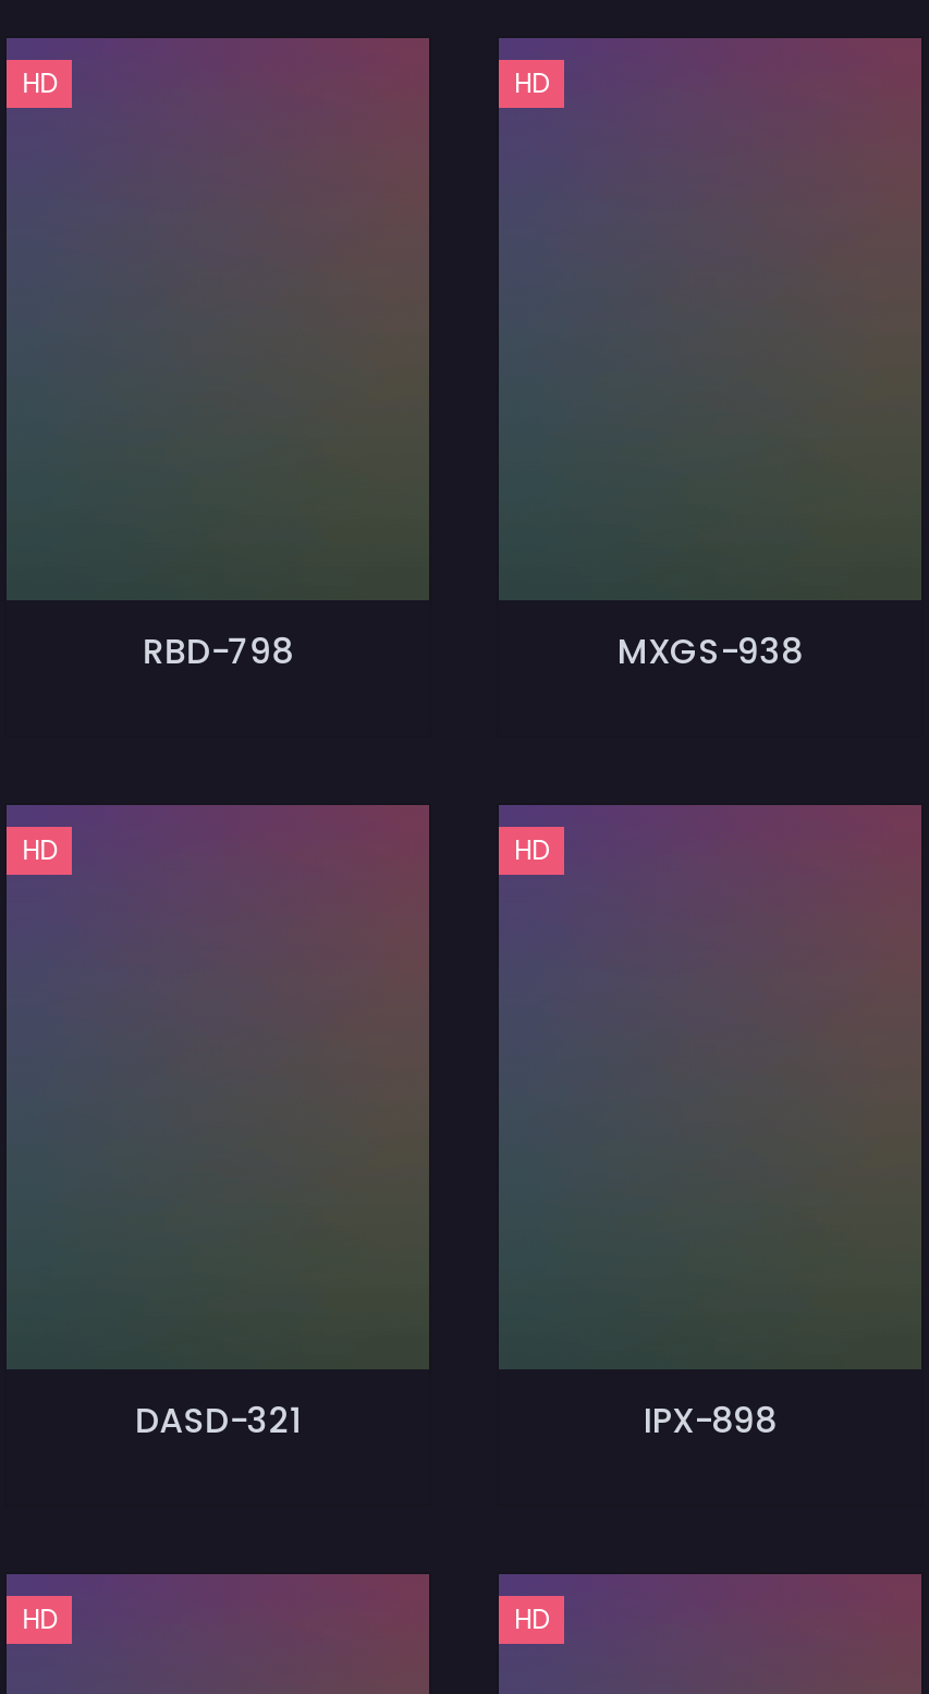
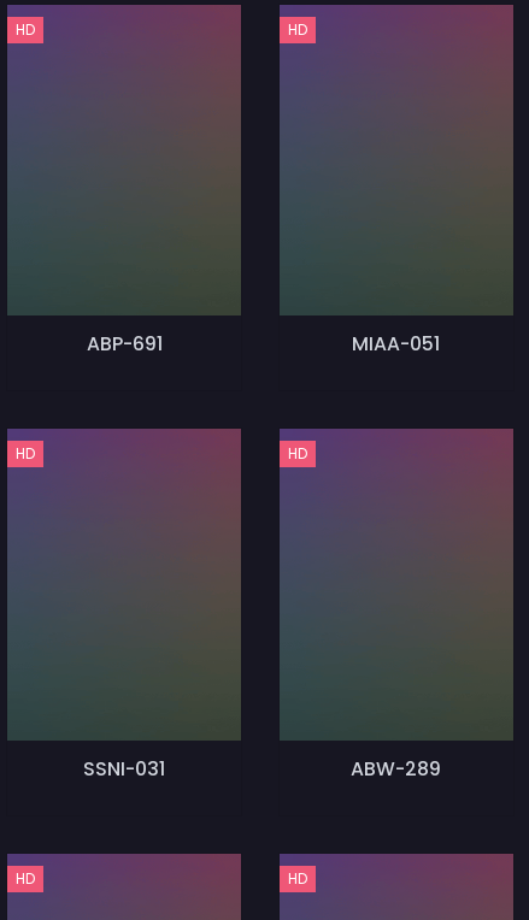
- RBD-798
+ ABP-691

- MXGS-938
+ MIAA-051

- DASD-321
+ SSNI-031

- IPX-898
+ ABW-289
